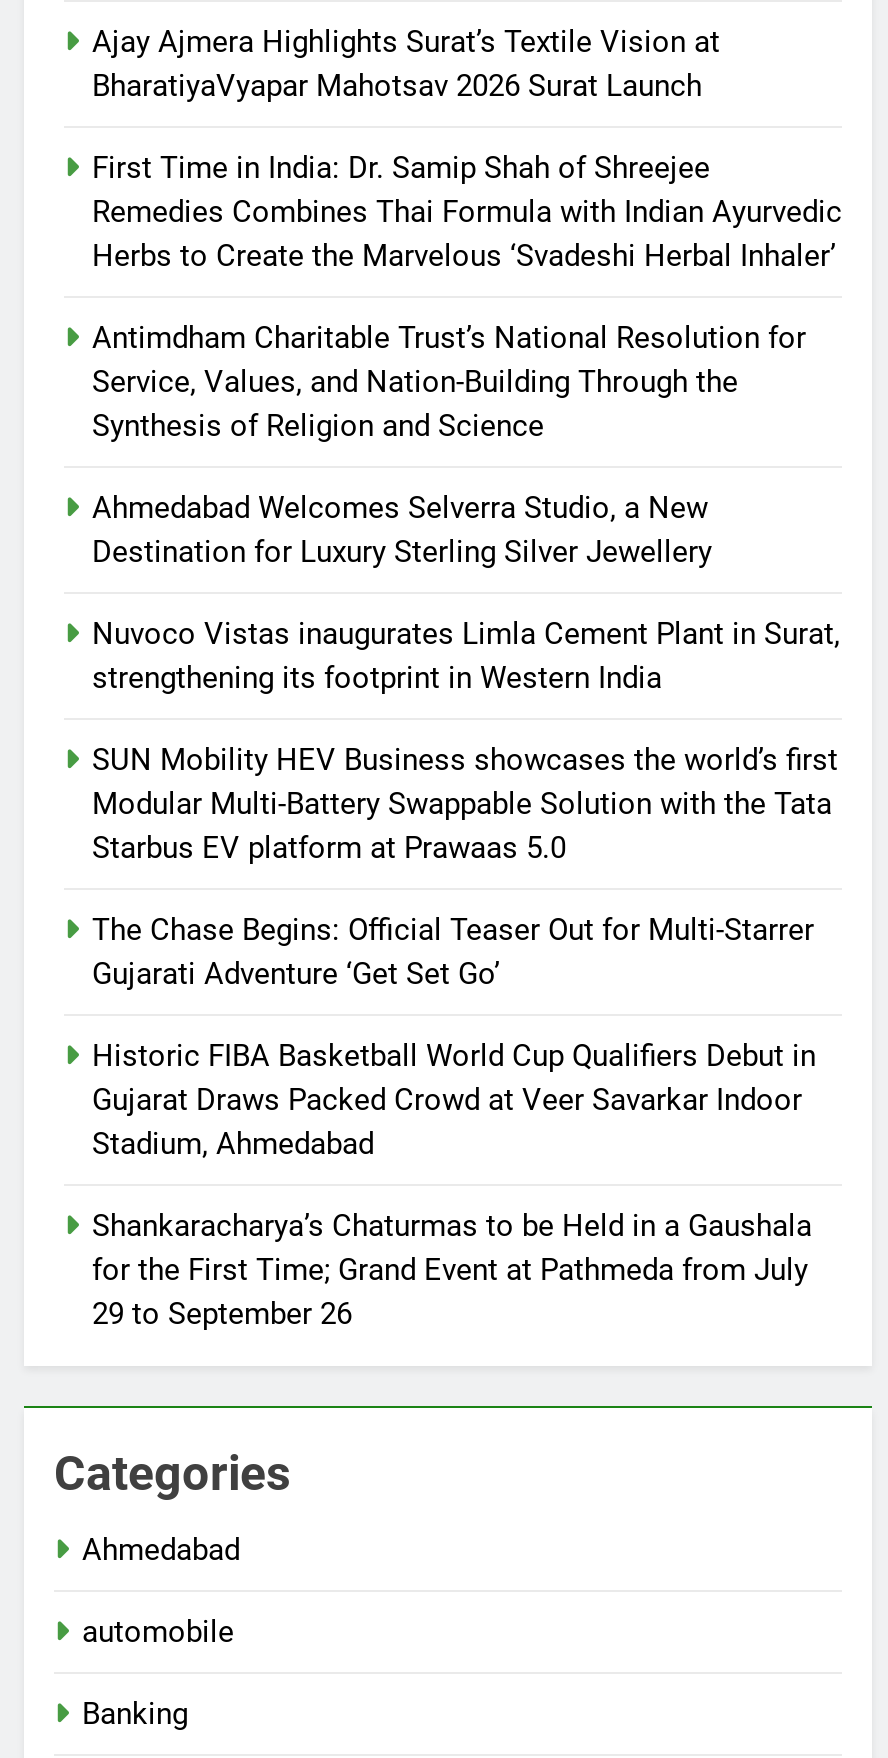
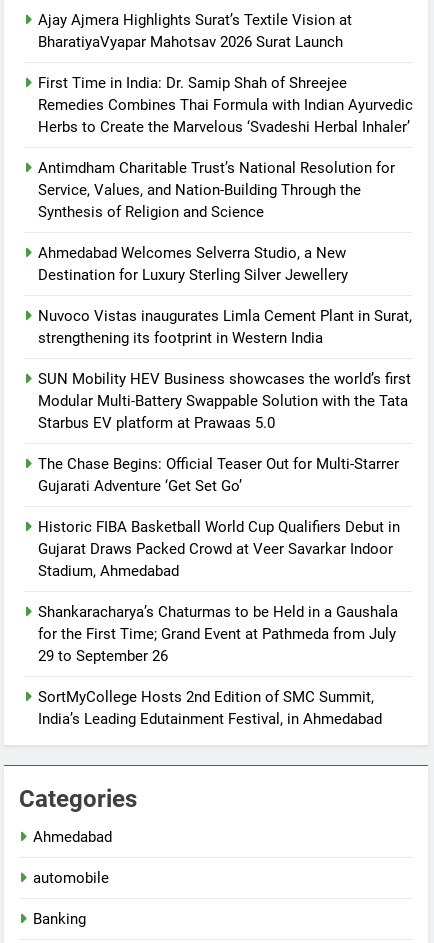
+ SortMyCollege Hosts 2nd Edition of SMC Summit,
+ India’s Leading Edutainment Festival, in Ahmedabad
